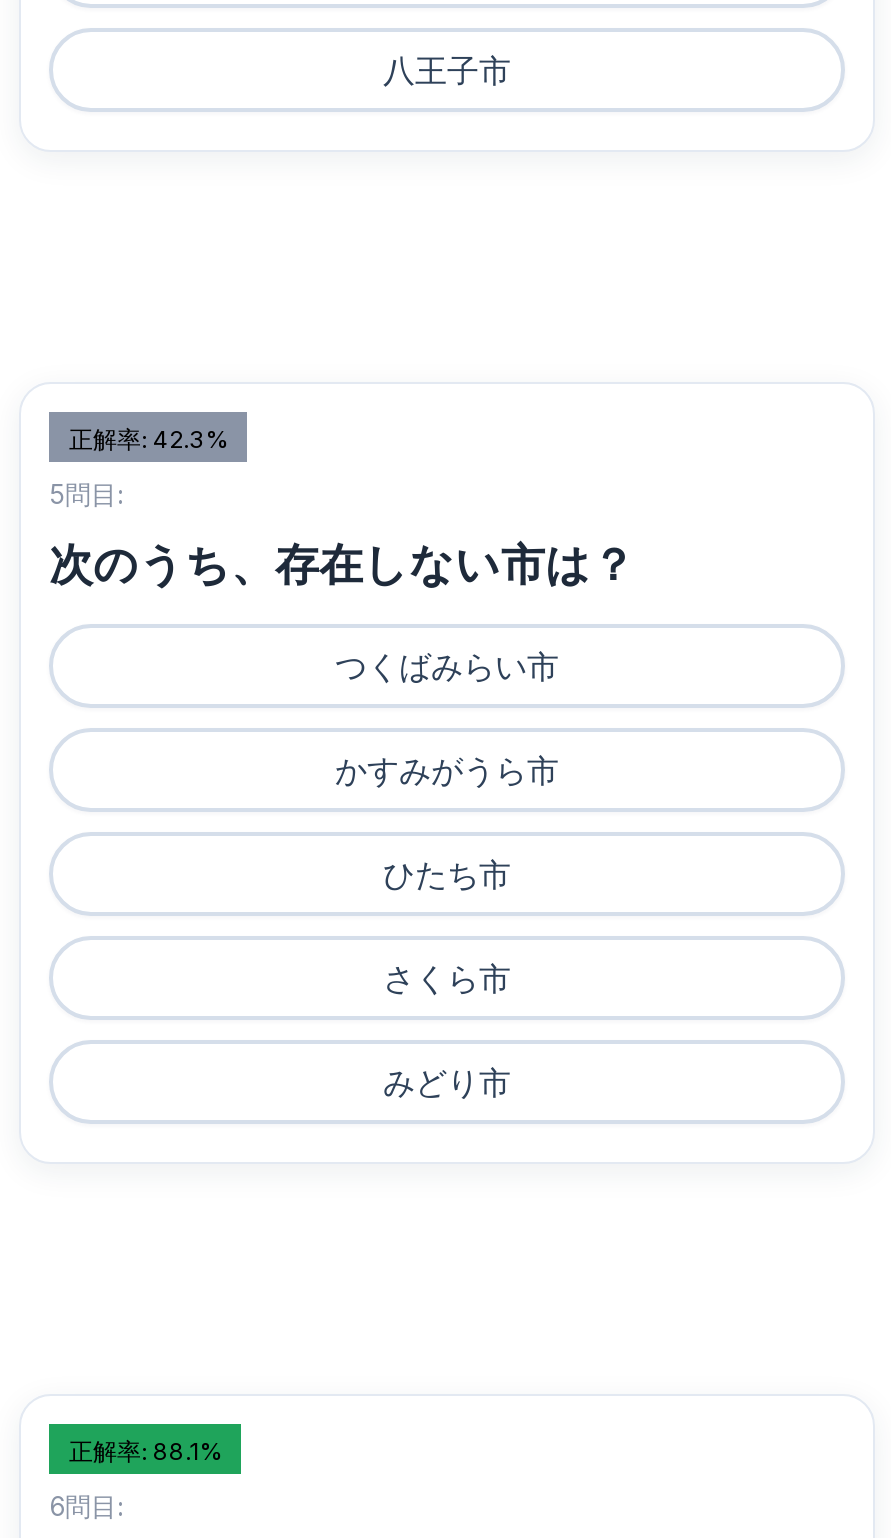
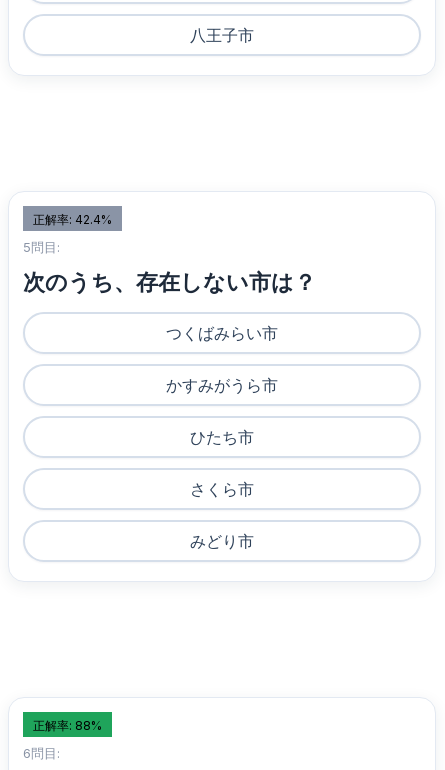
- 正解率: 42.3%
+ 正解率: 42.4%

- 正解率: 88.1%
+ 正解率: 88%
